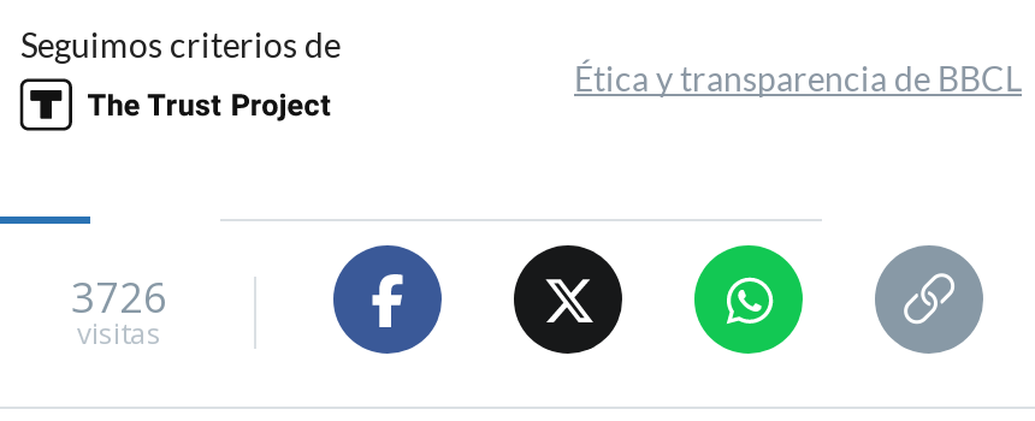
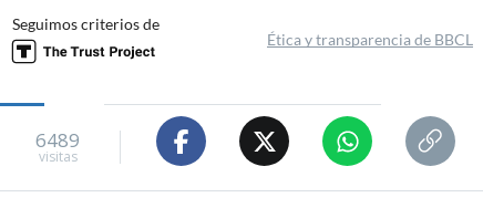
- 3726
+ 6489
